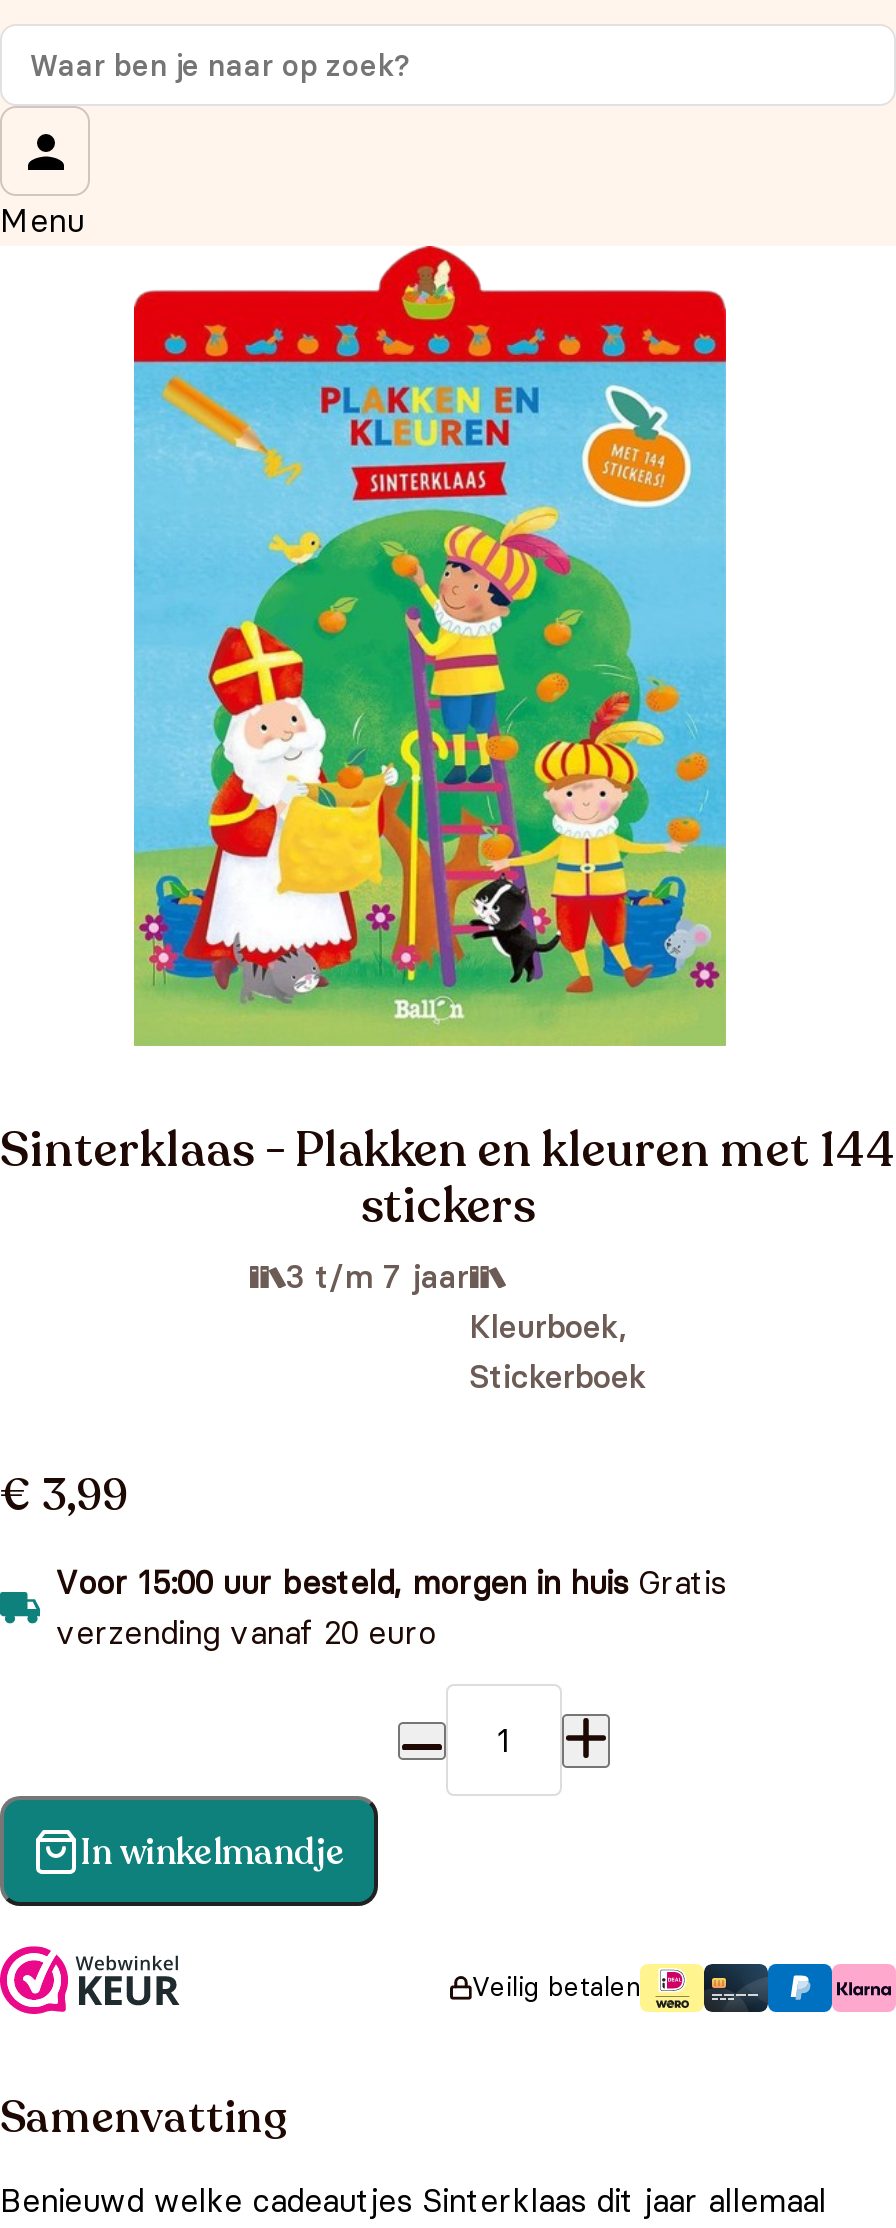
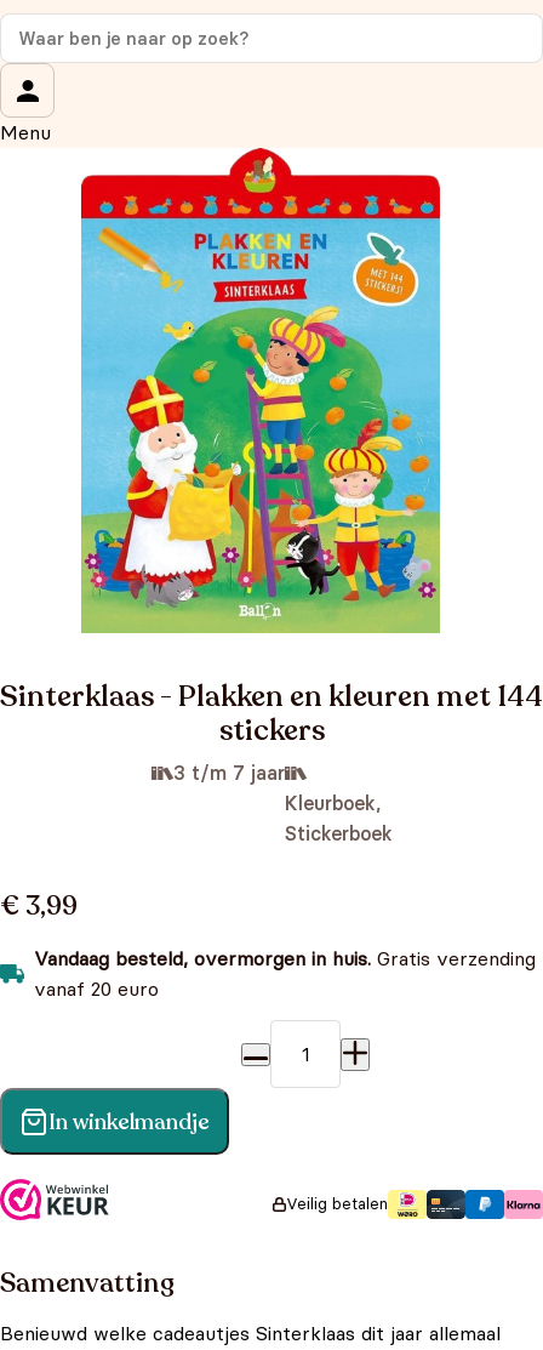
- Voor 15:00 uur besteld, morgen in huis Gratis
- verzending vanaf 20 euro
+ Vandaag besteld, overmorgen in huis. Gratis verzending
+ vanaf 20 euro
